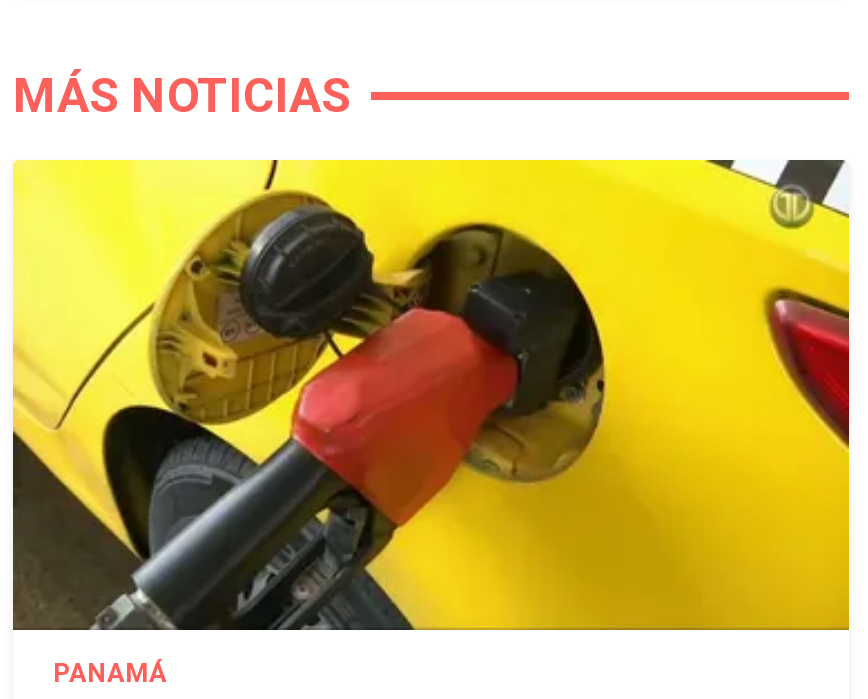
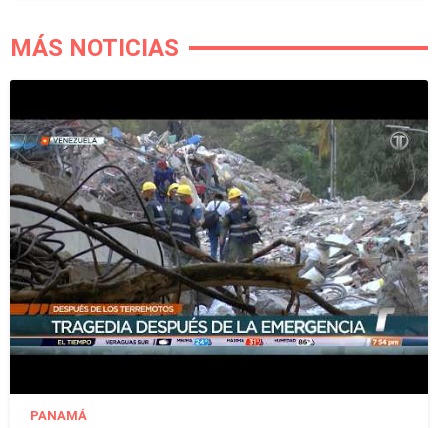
- [image]
+ [image]
